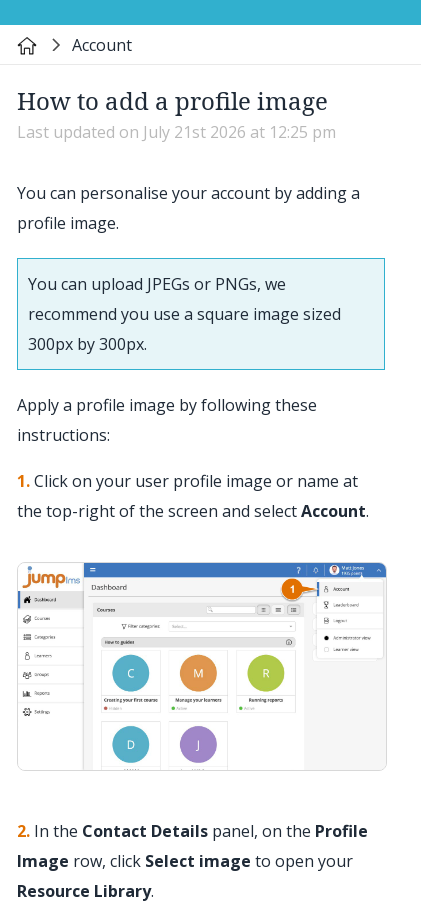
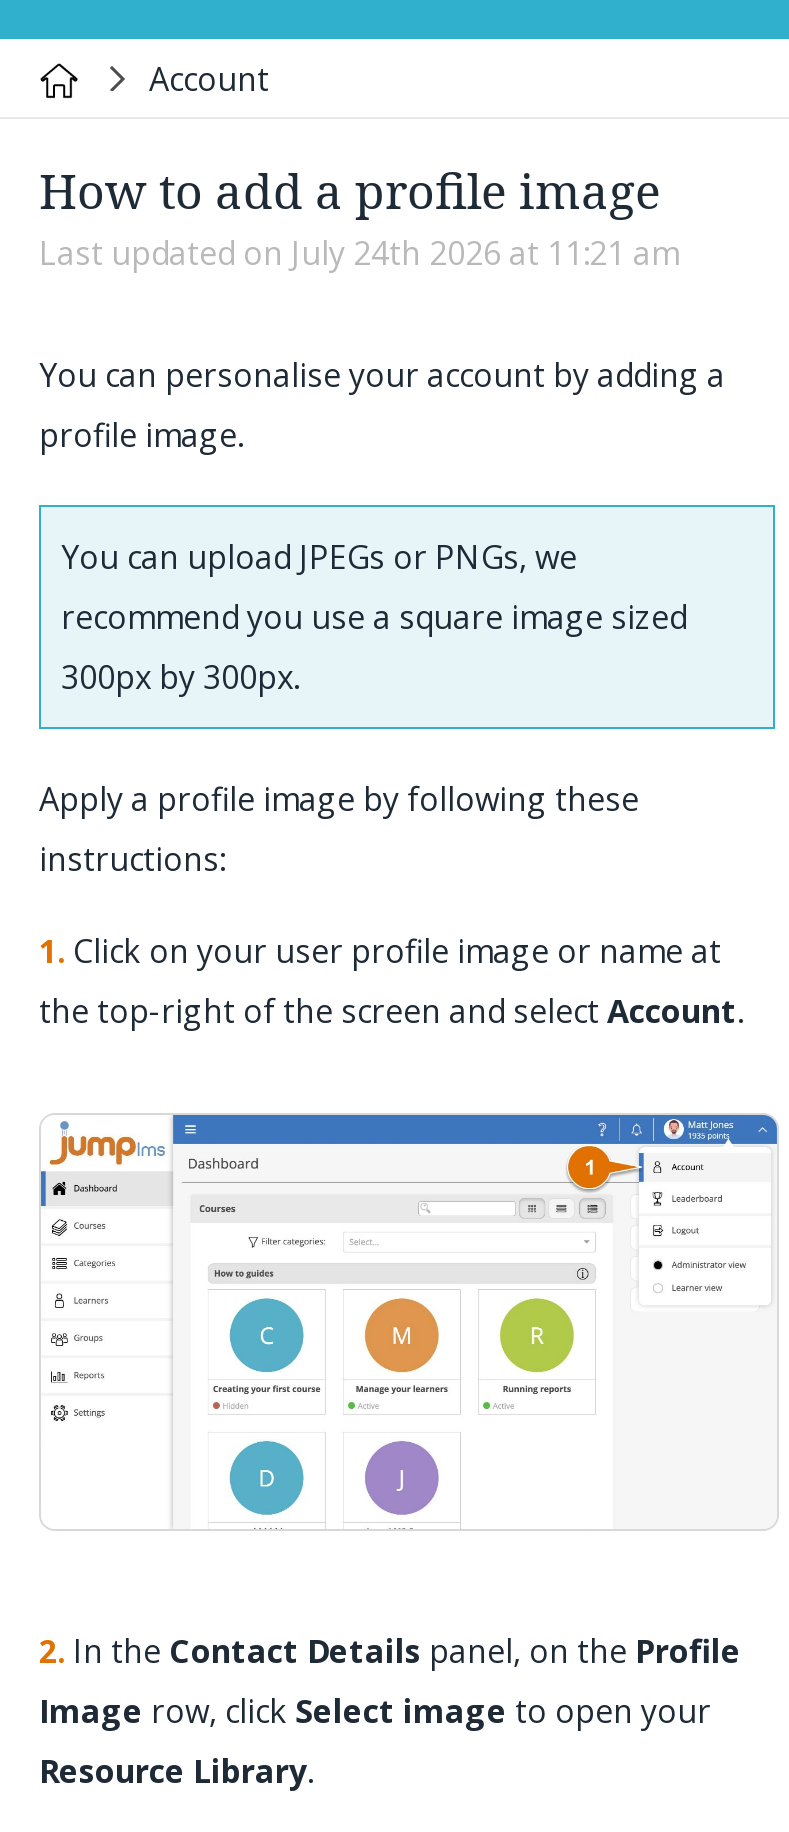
- Last updated on July 21st 2026 at 12:25 pm
+ Last updated on July 24th 2026 at 11:21 am
